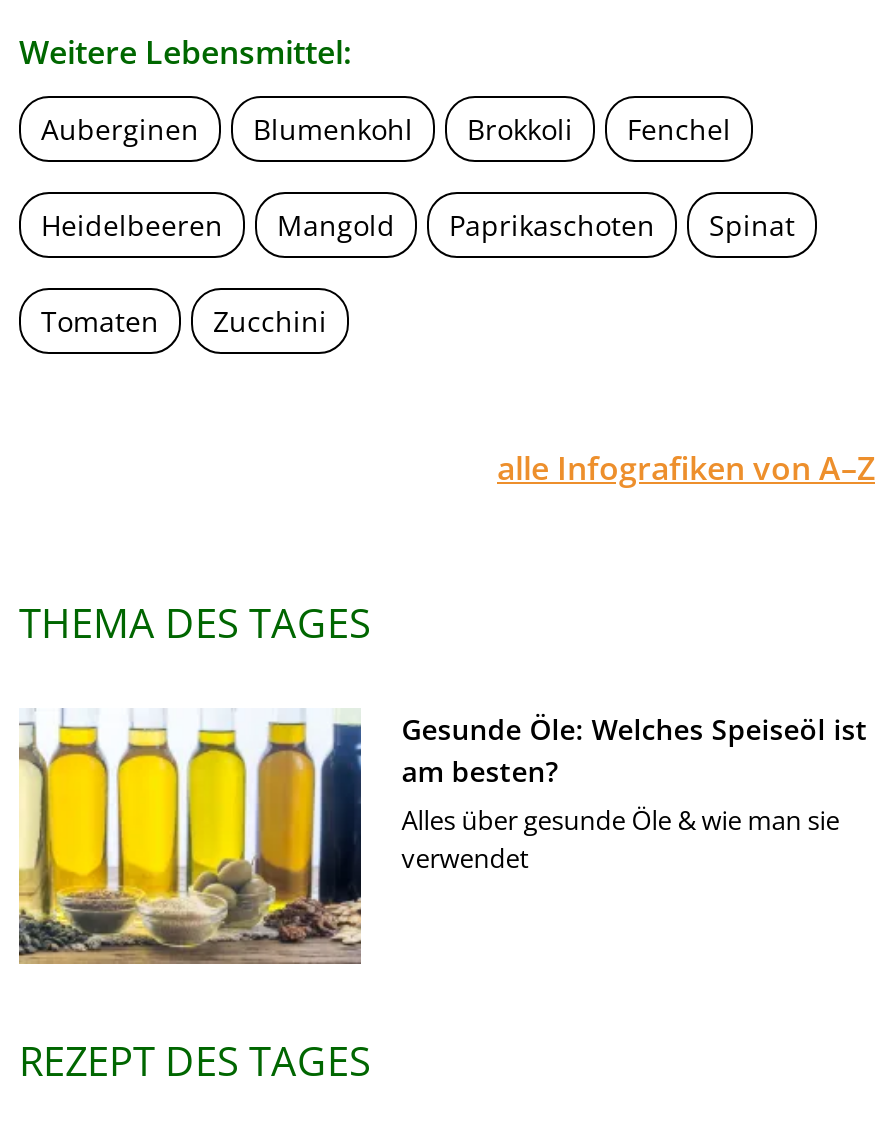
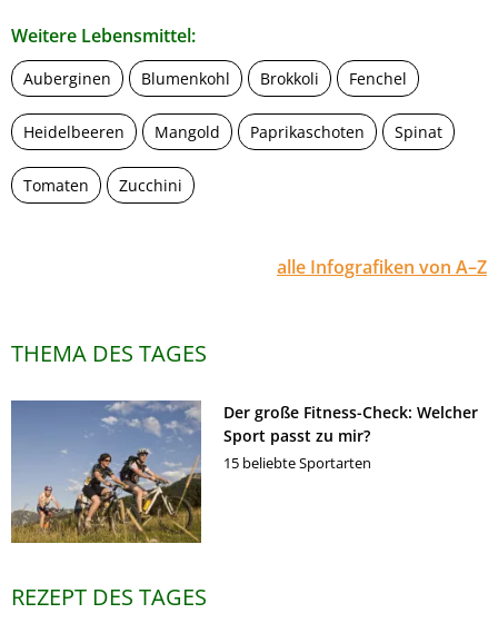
- [image]
- Gesunde Öle: Welches Speiseöl ist
- am besten?
- Alles über gesunde Öle & wie man sie
- verwendet
+ [image]
+ Der große Fitness-Check: Welcher
+ Sport passt zu mir?
+ 15 beliebte Sportarten
